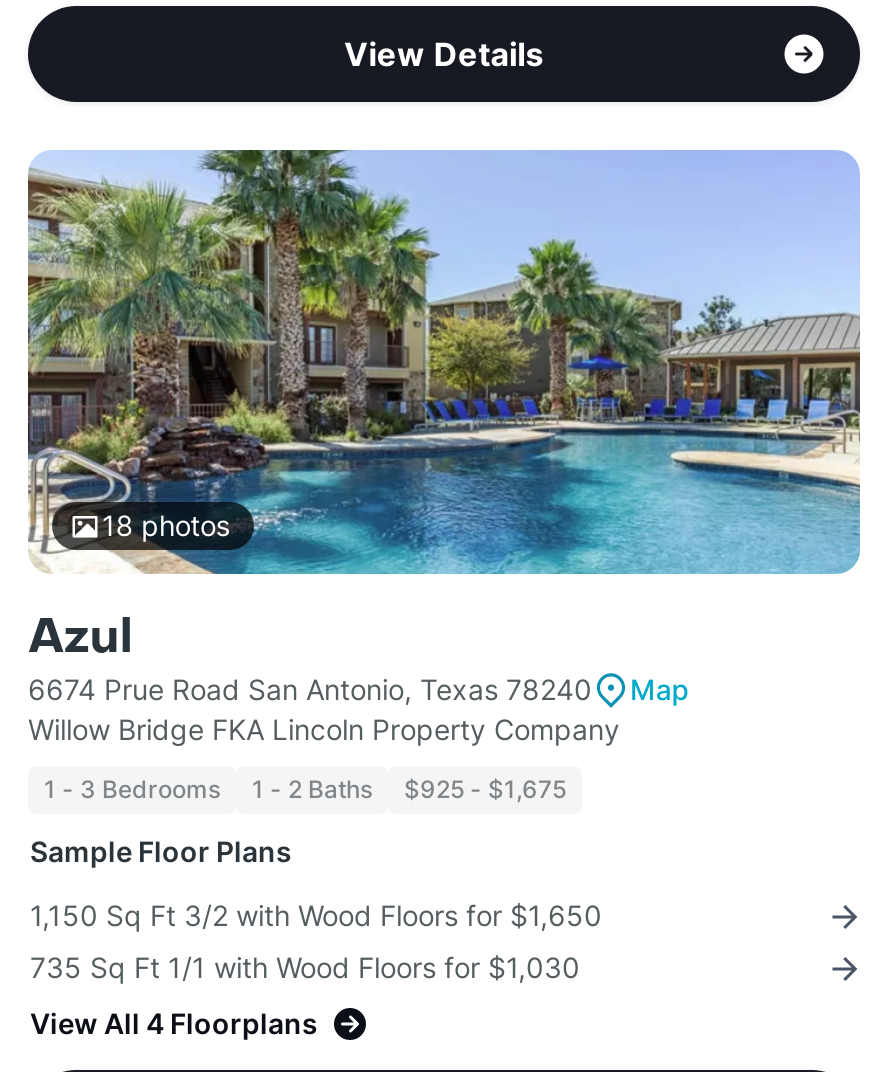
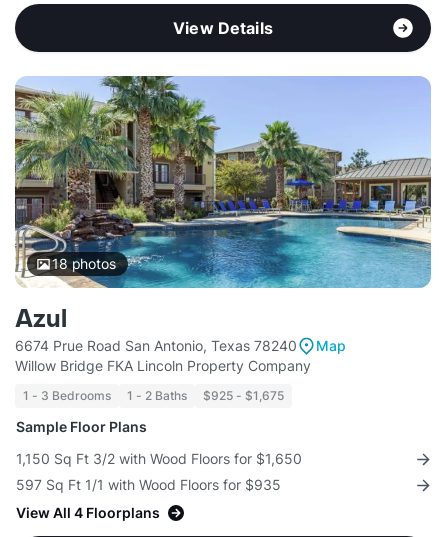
- 735 Sq Ft 1/1 with Wood Floors for $1,030
+ 597 Sq Ft 1/1 with Wood Floors for $935
